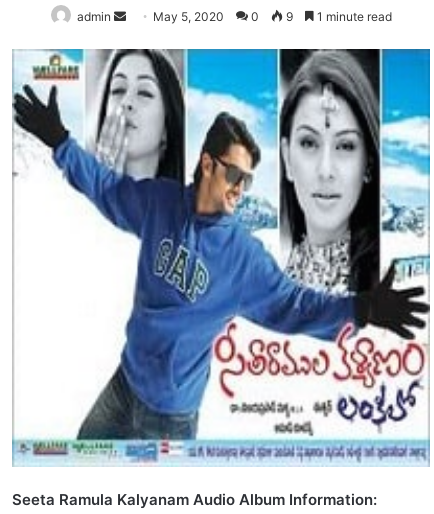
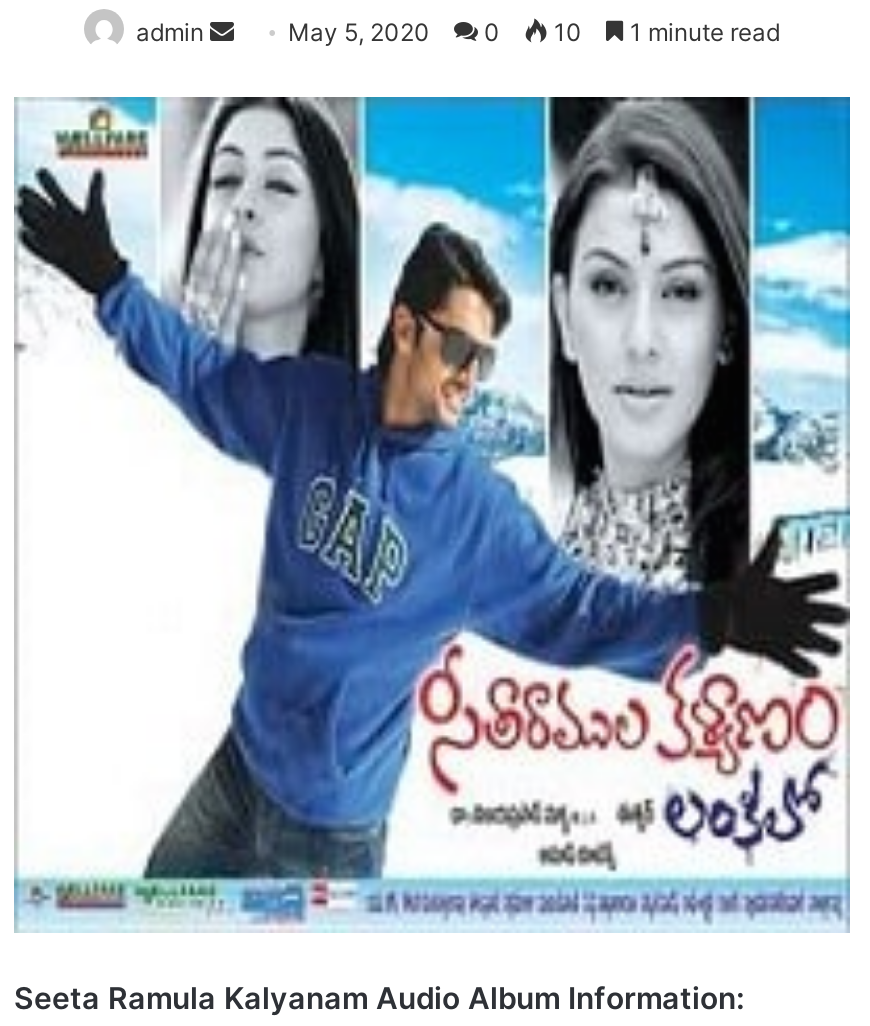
- 9
+ 10
